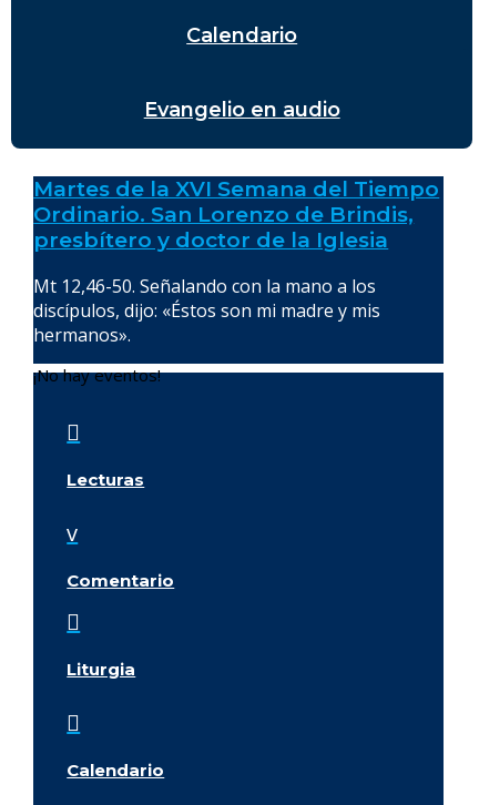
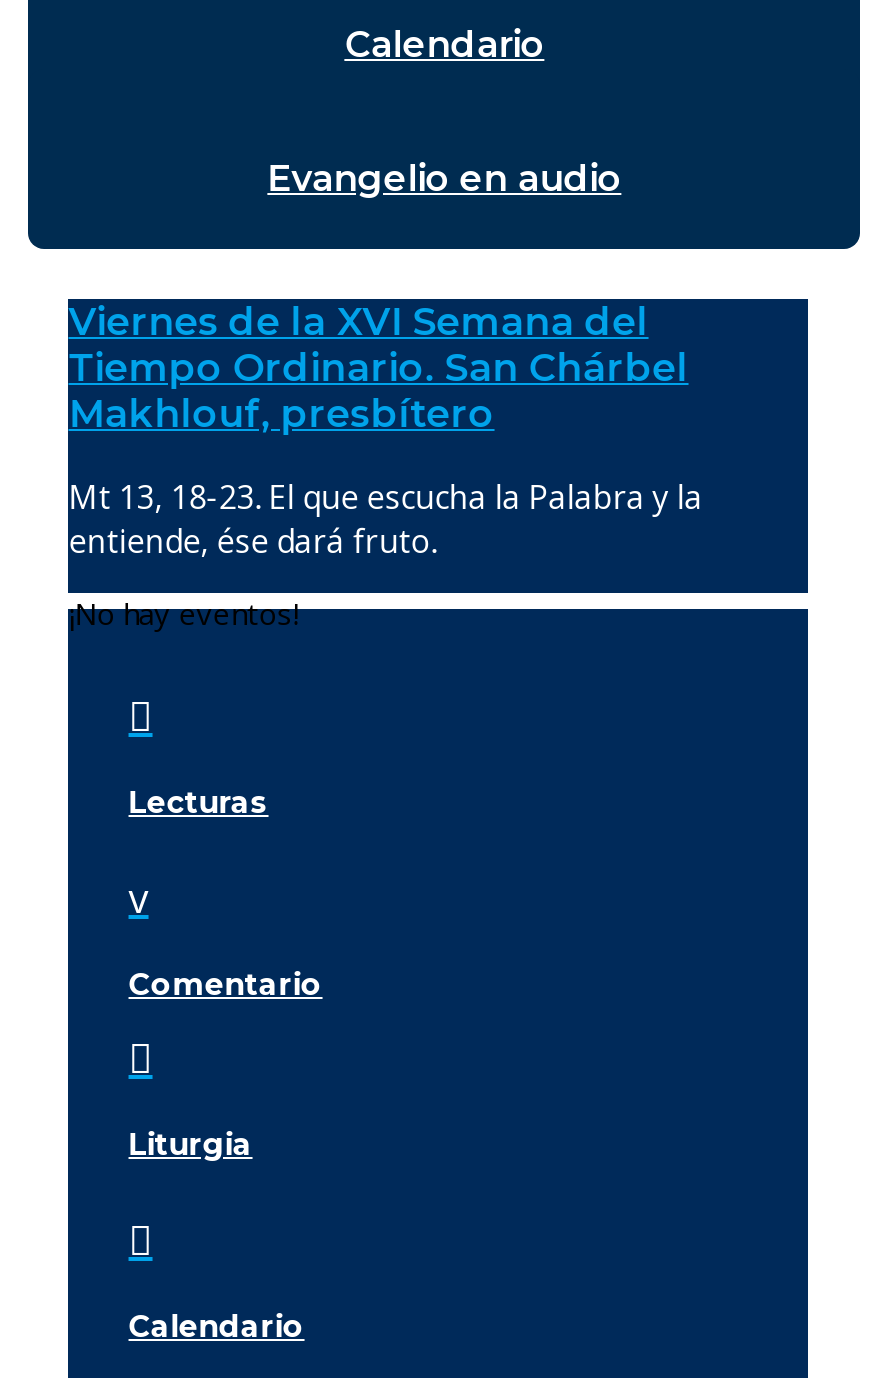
- Martes de la XVI Semana del Tiempo
- Ordinario. San Lorenzo de Brindis,
- presbítero y doctor de la Iglesia
+ Viernes de la XVI Semana del
+ Tiempo Ordinario. San Chárbel
+ Makhlouf, presbítero

- Mt 12,46-50. Señalando con la mano a los
- discípulos, dijo: «Éstos son mi madre y mis
- hermanos».
+ Mt 13, 18-23. El que escucha la Palabra y la
+ entiende, ése dará fruto.
